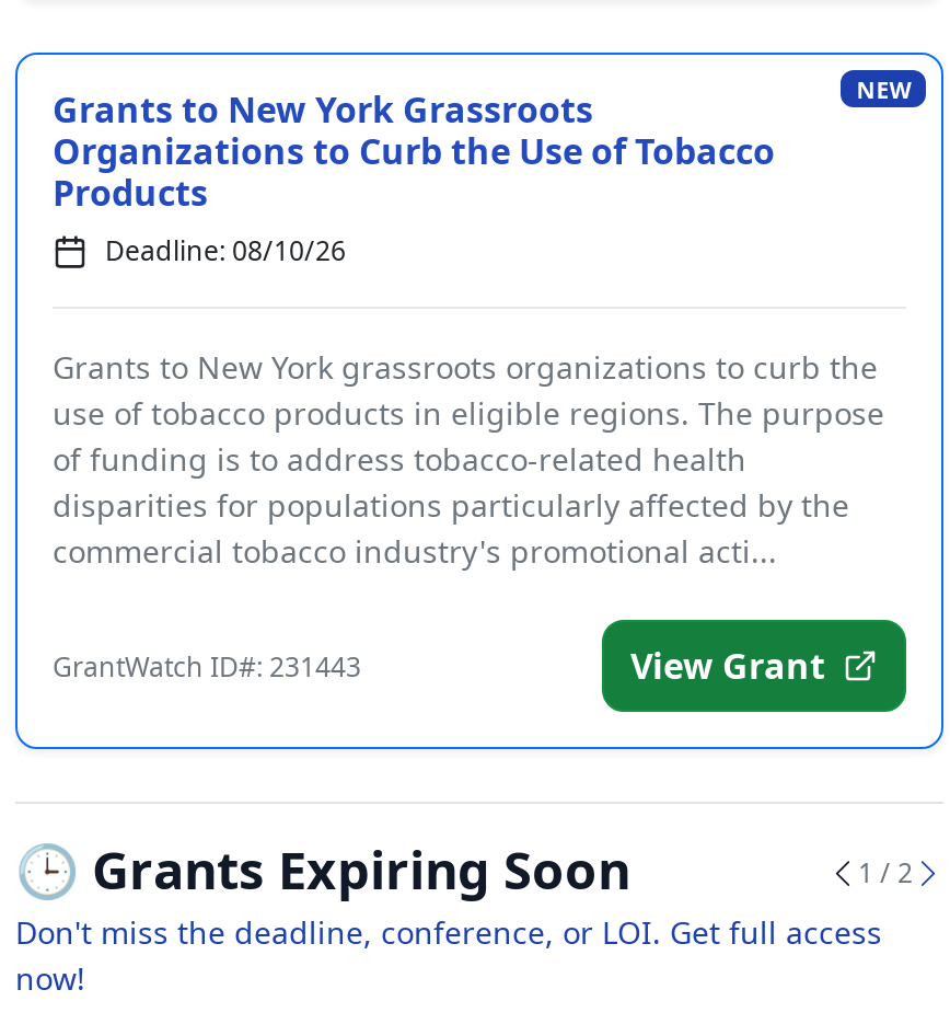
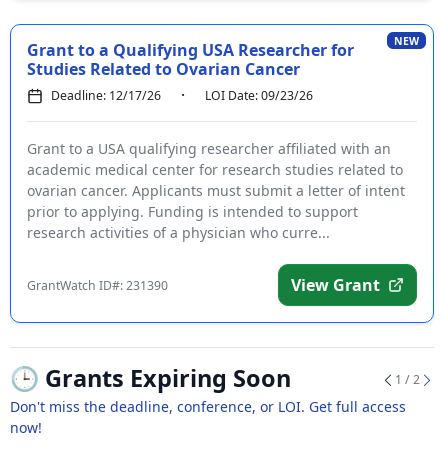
- Grants to New York Grassroots
- Organizations to Curb the Use of Tobacco
- Products
- Deadline: 08/10/26
+ Grant to a Qualifying USA Researcher for
+ Studies Related to Ovarian Cancer
+ Deadline: 12/17/26
+ LOI Date: 09/23/26

- Grants to New York grassroots organizations to curb the
- use of tobacco products in eligible regions. The purpose
- of funding is to address tobacco-related health
- disparities for populations particularly affected by the
- commercial tobacco industry's promotional acti...
+ Grant to a USA qualifying researcher affiliated with an
+ academic medical center for research studies related to
+ ovarian cancer. Applicants must submit a letter of intent
+ prior to applying. Funding is intended to support
+ research activities of a physician who curre...

- GrantWatch ID#: 231443
+ GrantWatch ID#: 231390
